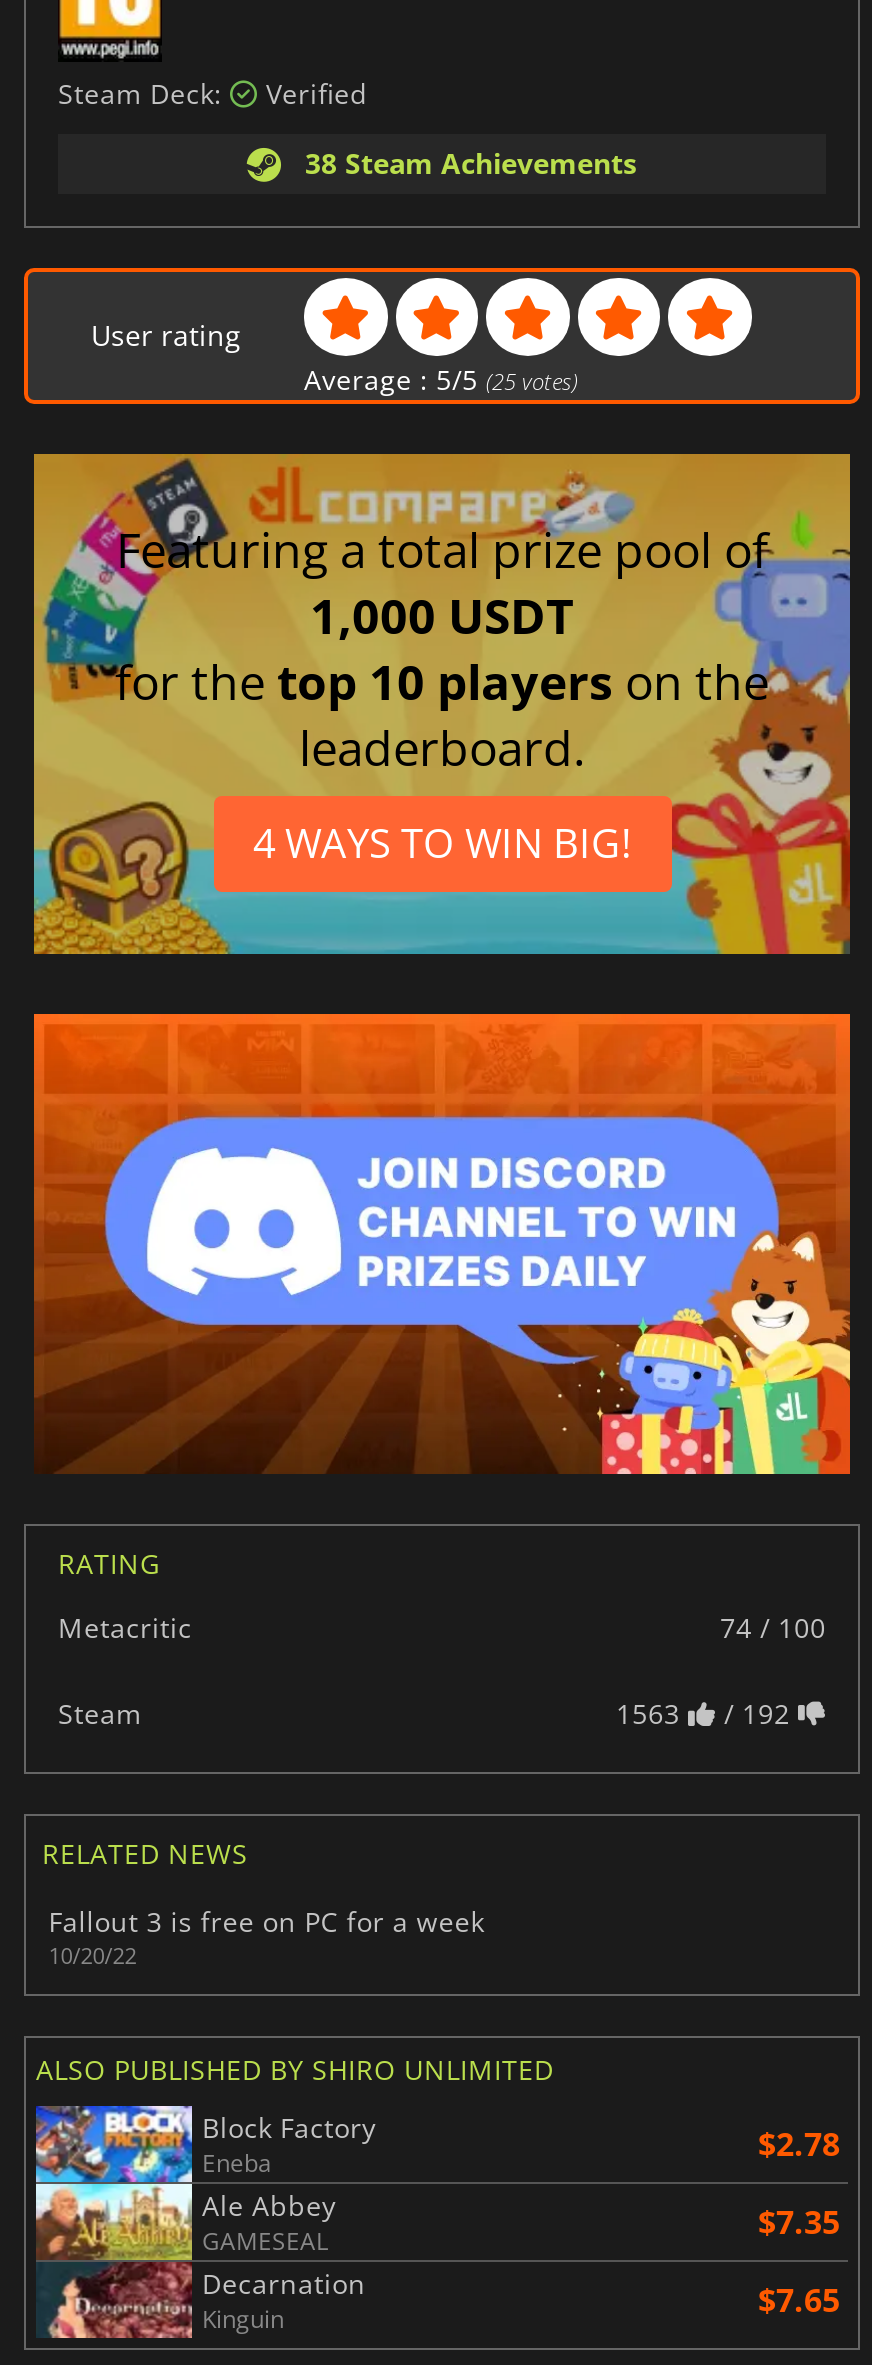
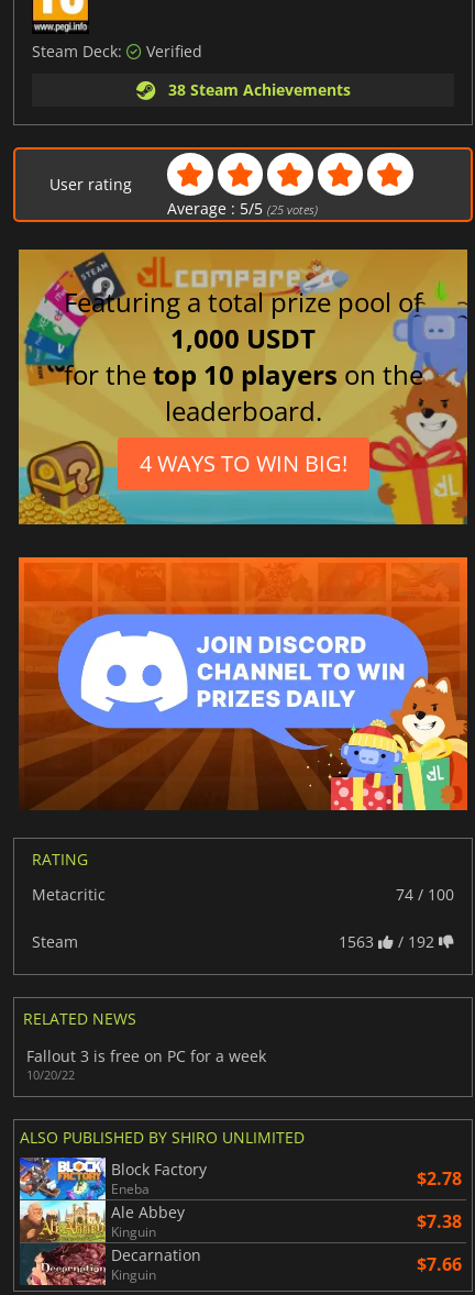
- GAMESEAL
- $7.35
+ Kinguin
+ $7.38

- $7.65
+ $7.66
